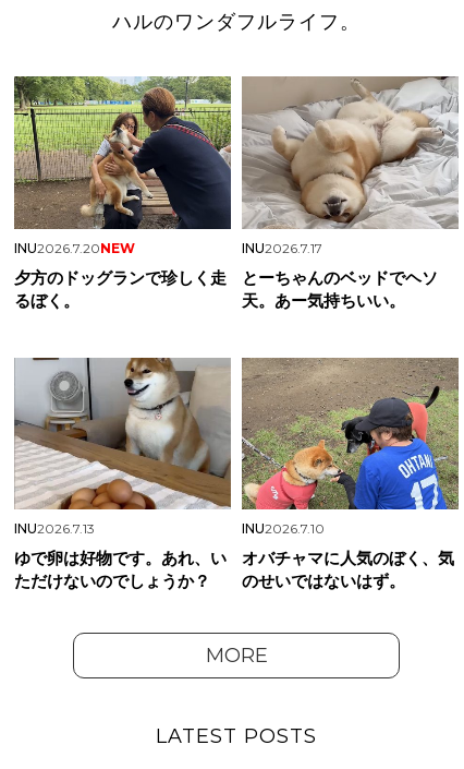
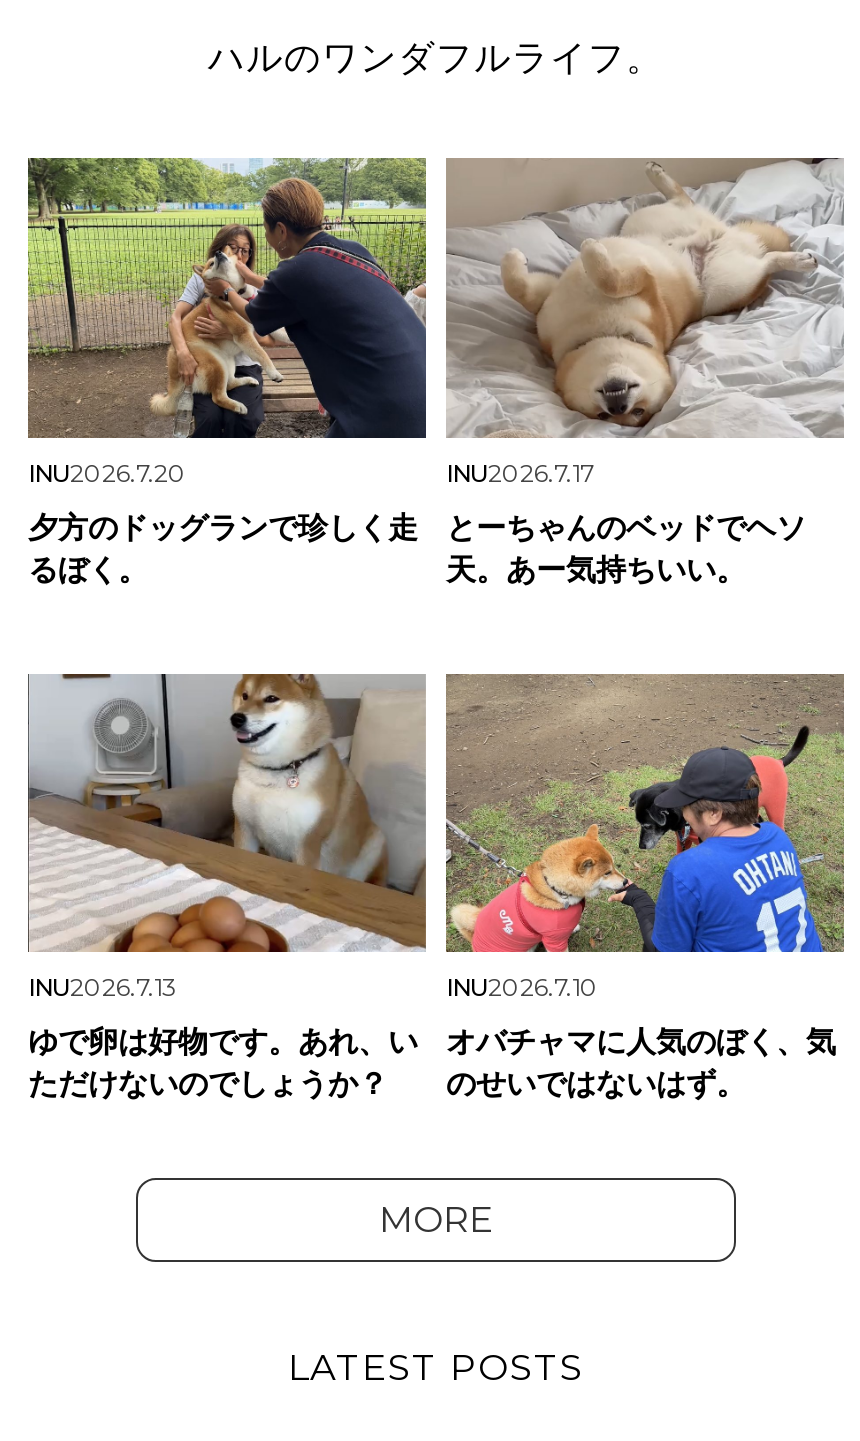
- INU2026.7.20NEW
+ INU2026.7.20
